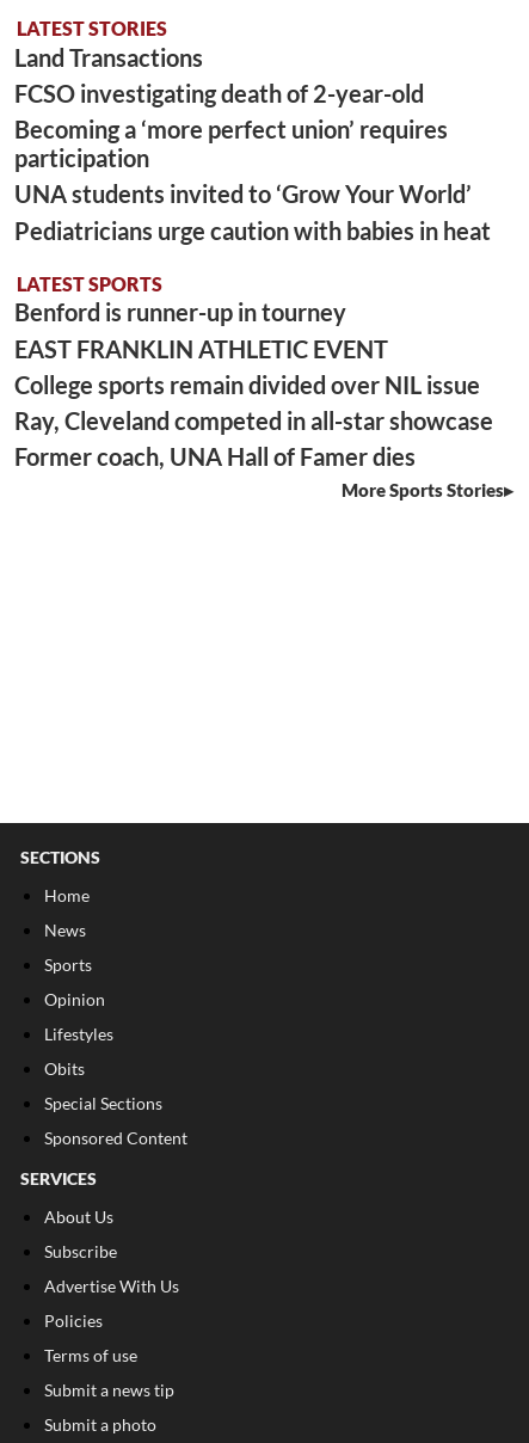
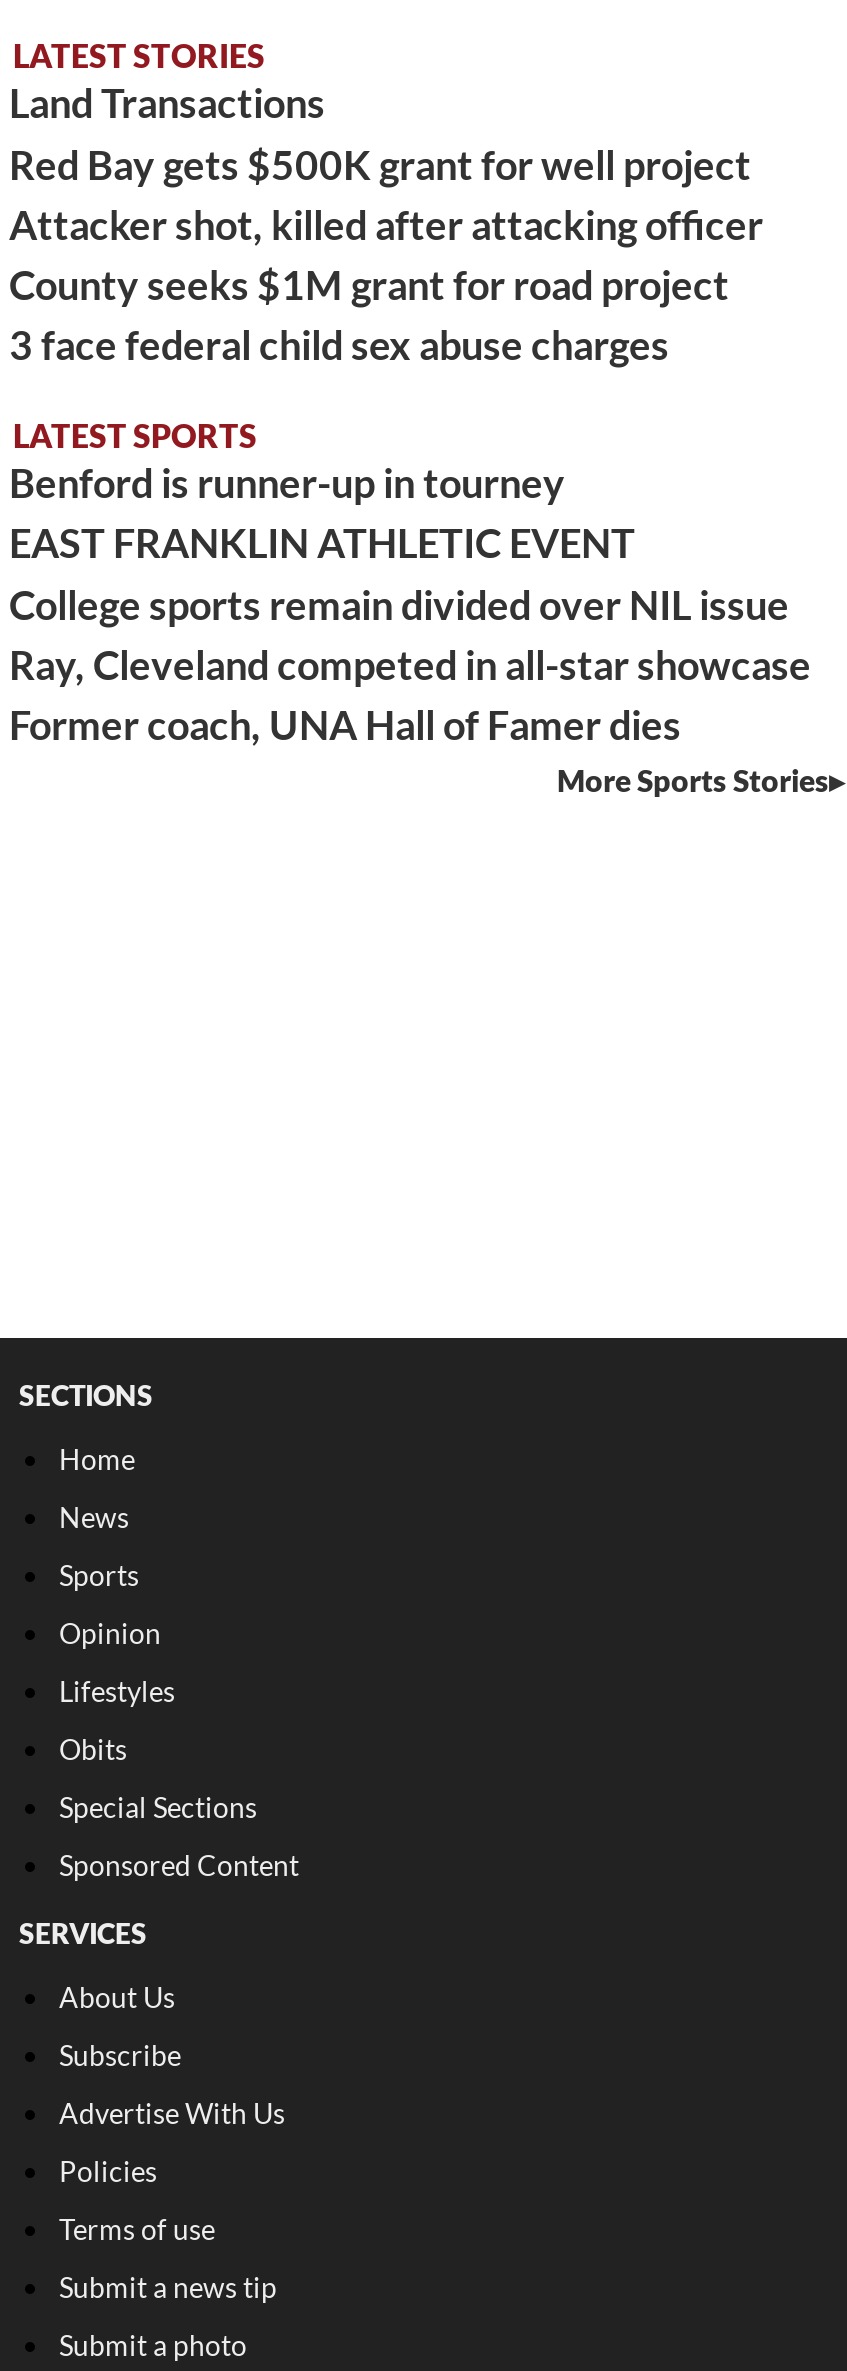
- FCSO investigating death of 2-year-old
- Becoming a ‘more perfect union’ requires
- participation
- UNA students invited to ‘Grow Your World’
- Pediatricians urge caution with babies in heat
+ Red Bay gets $500K grant for well project
+ Attacker shot, killed after attacking officer
+ County seeks $1M grant for road project
+ 3 face federal child sex abuse charges
